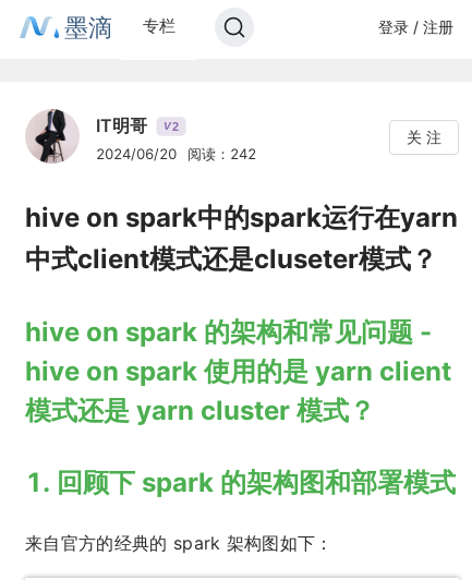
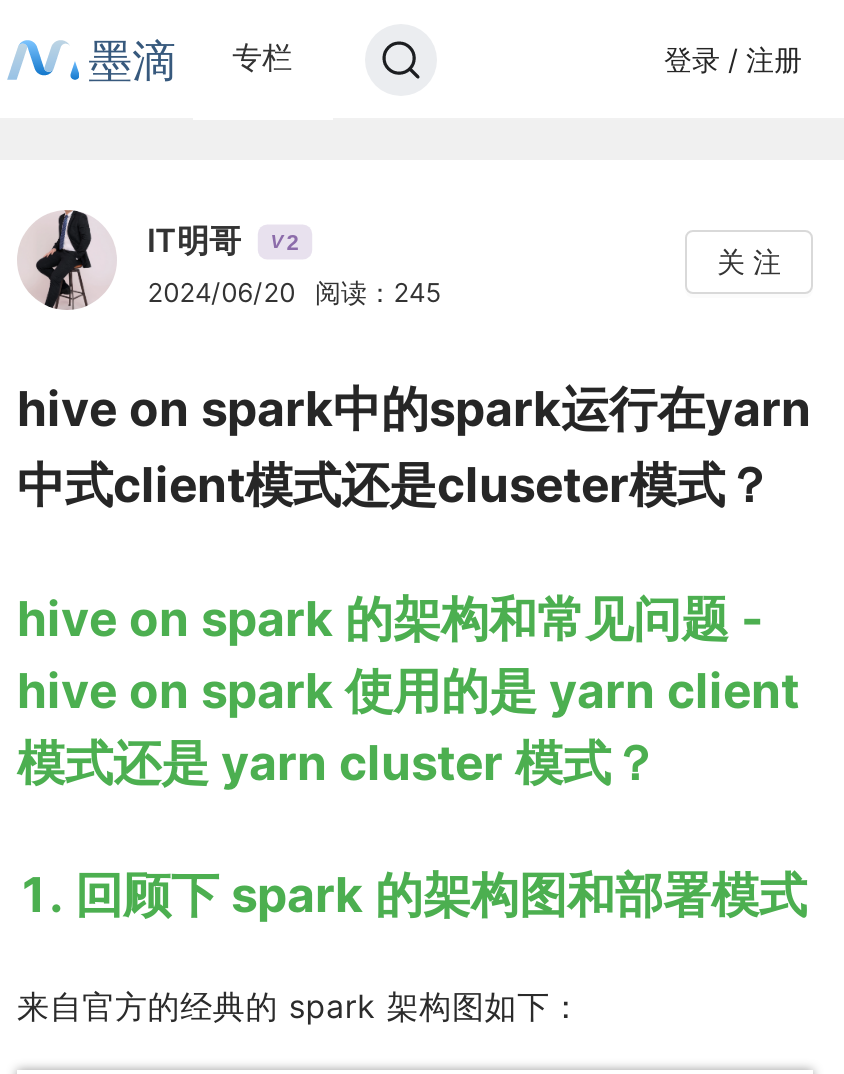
- 2024/06/20 阅读：242
+ 2024/06/20 阅读：245
